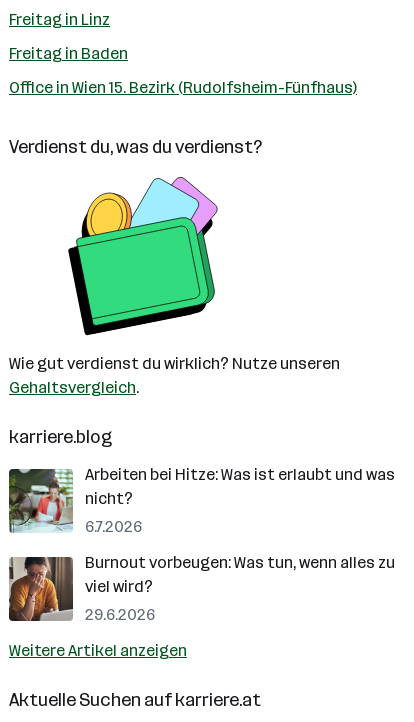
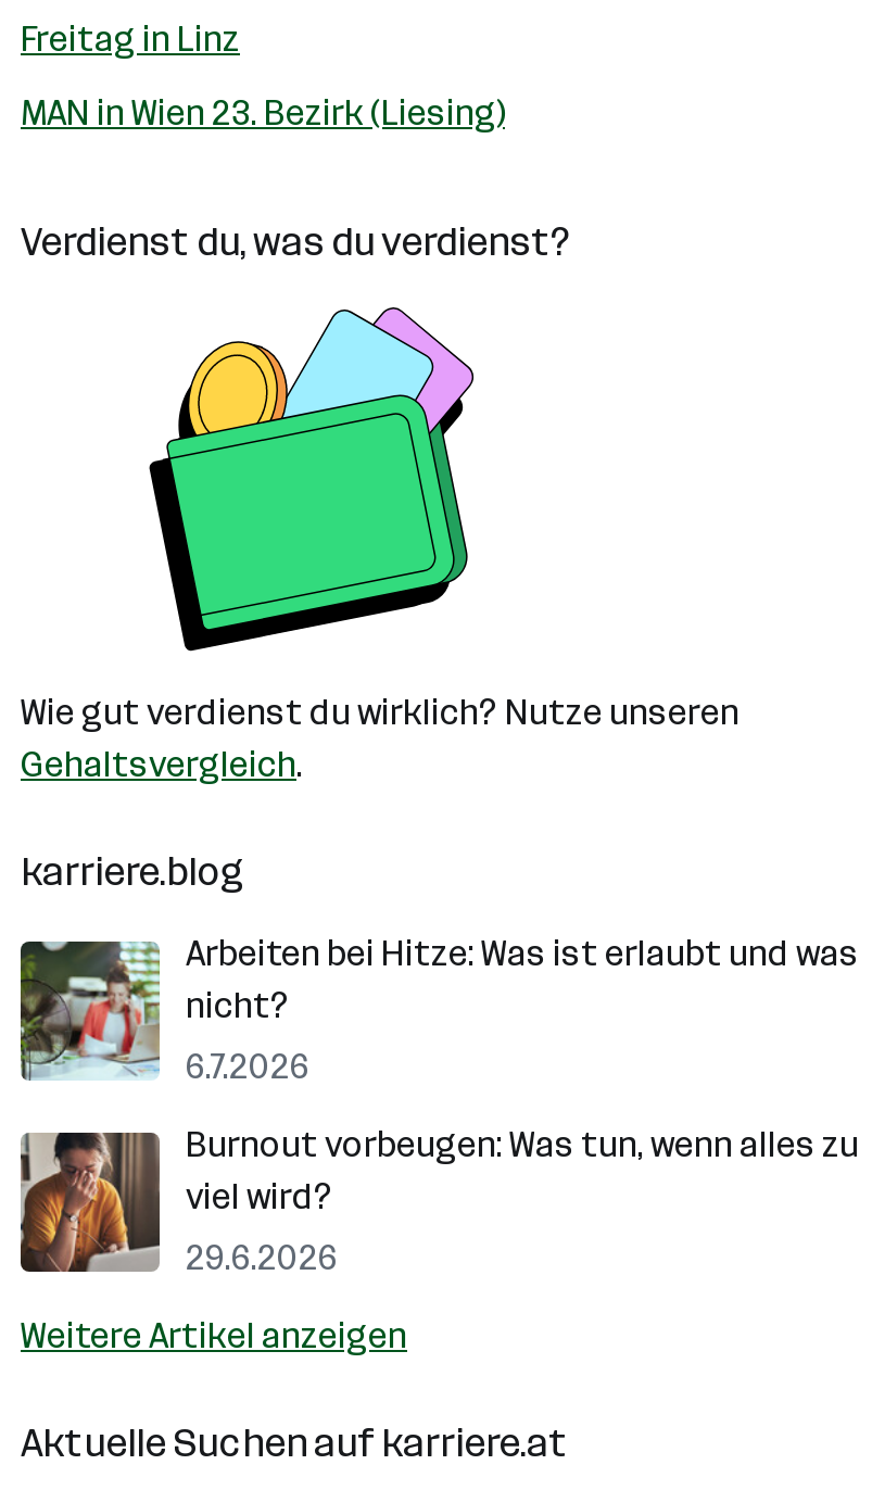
- Freitag in Baden
- Office in Wien 15. Bezirk (Rudolfsheim-Fünfhaus)
+ MAN in Wien 23. Bezirk (Liesing)
